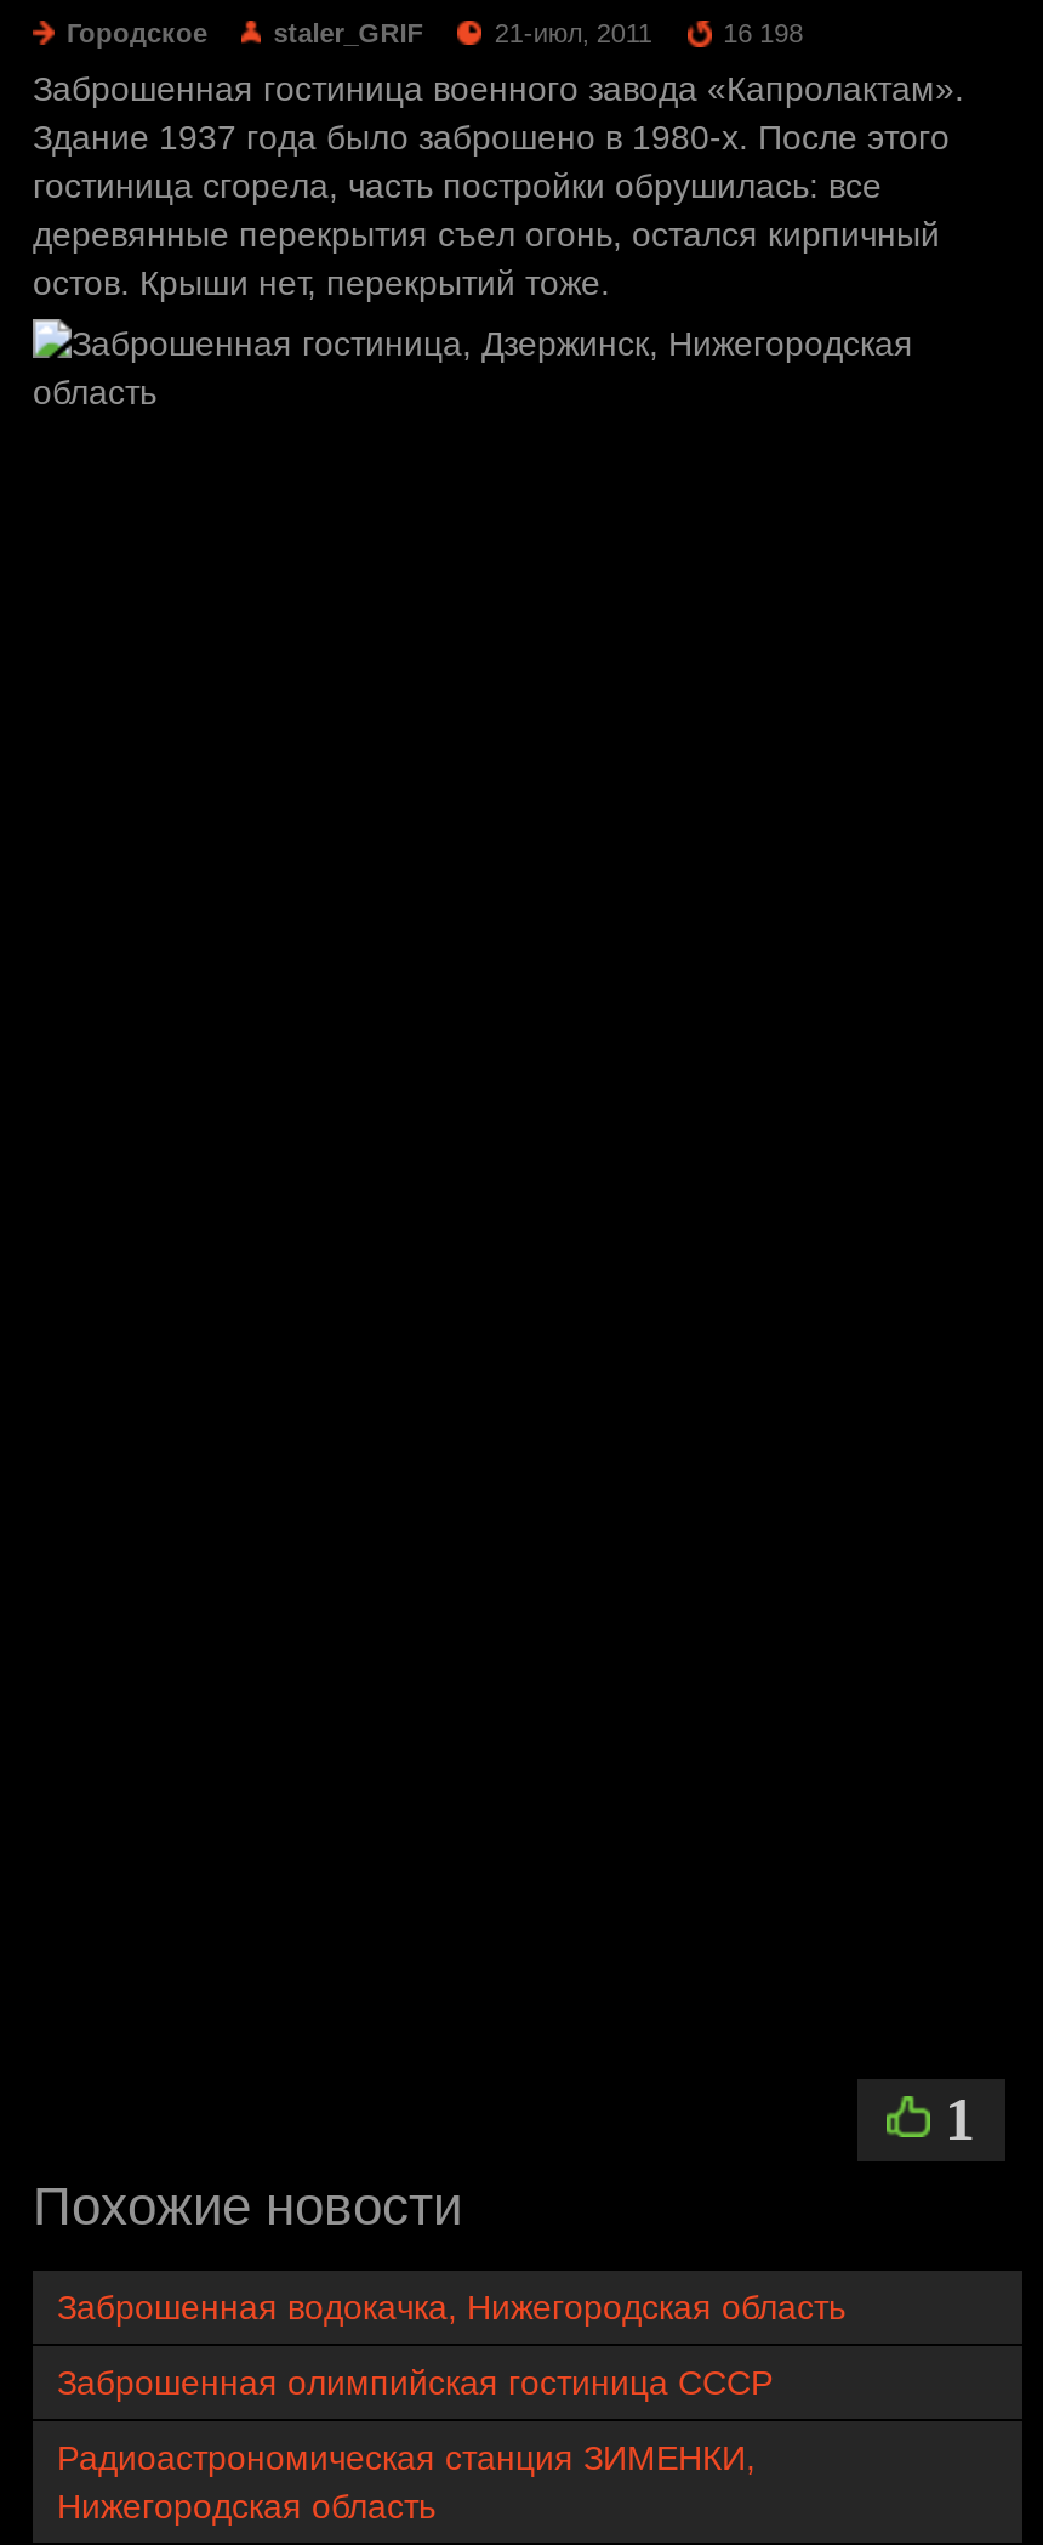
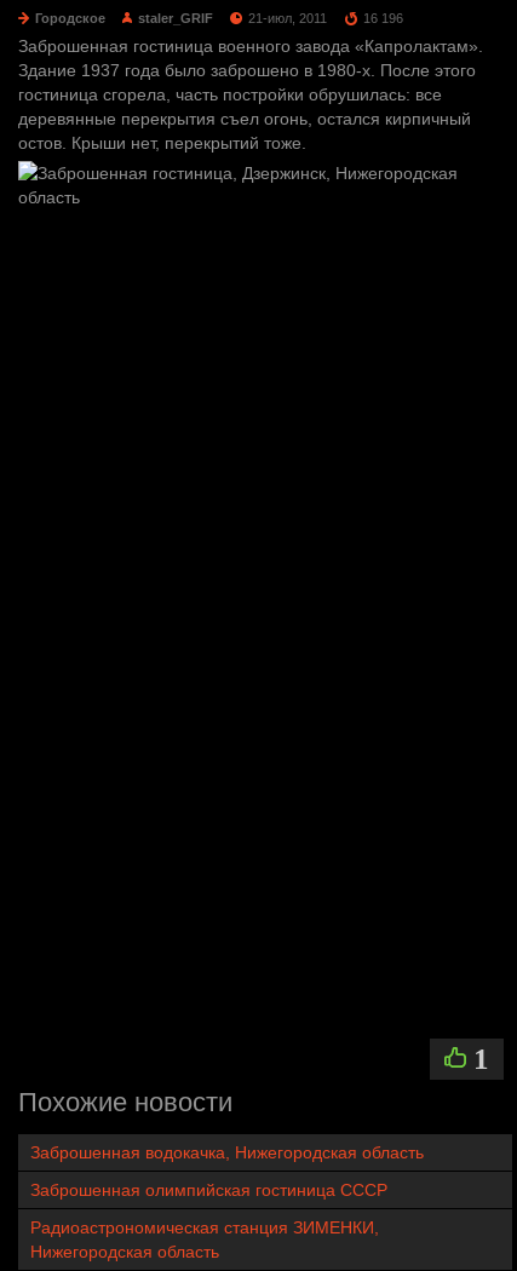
- 16 198
+ 16 196
